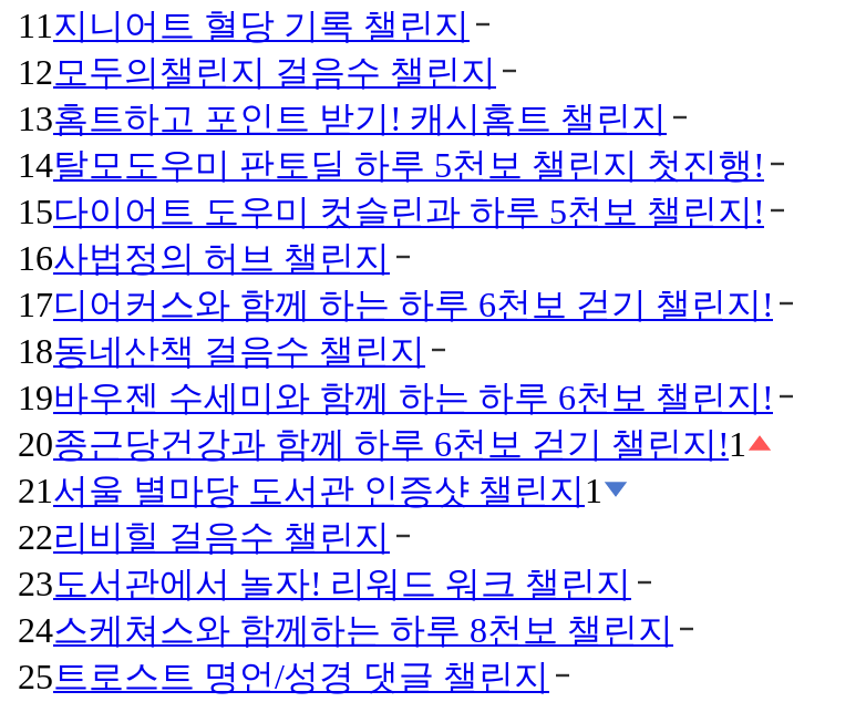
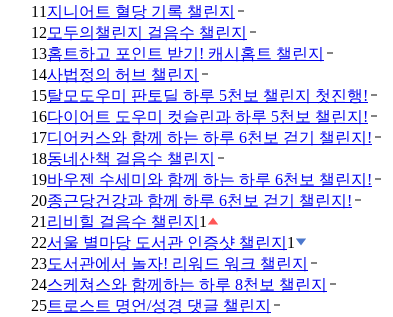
- 14탈모도우미 판토딜 하루 5천보 챌린지 첫진행!
- 15다이어트 도우미 컷슬린과 하루 5천보 챌린지!
- 16사법정의 허브 챌린지
+ 14사법정의 허브 챌린지
+ 15탈모도우미 판토딜 하루 5천보 챌린지 첫진행!
+ 16다이어트 도우미 컷슬린과 하루 5천보 챌린지!

- 20종근당건강과 함께 하루 6천보 걷기 챌린지! 1
- 21 서울 별마당 도서관 인증샷 챌린지 1
- 22리비힐 걸음수 챌린지
+ 20종근당건강과 함께 하루 6천보 걷기 챌린지!
+ 21리비힐 걸음수 챌린지 1
+ 22서울 별마당 도서관 인증샷 챌린지 1
